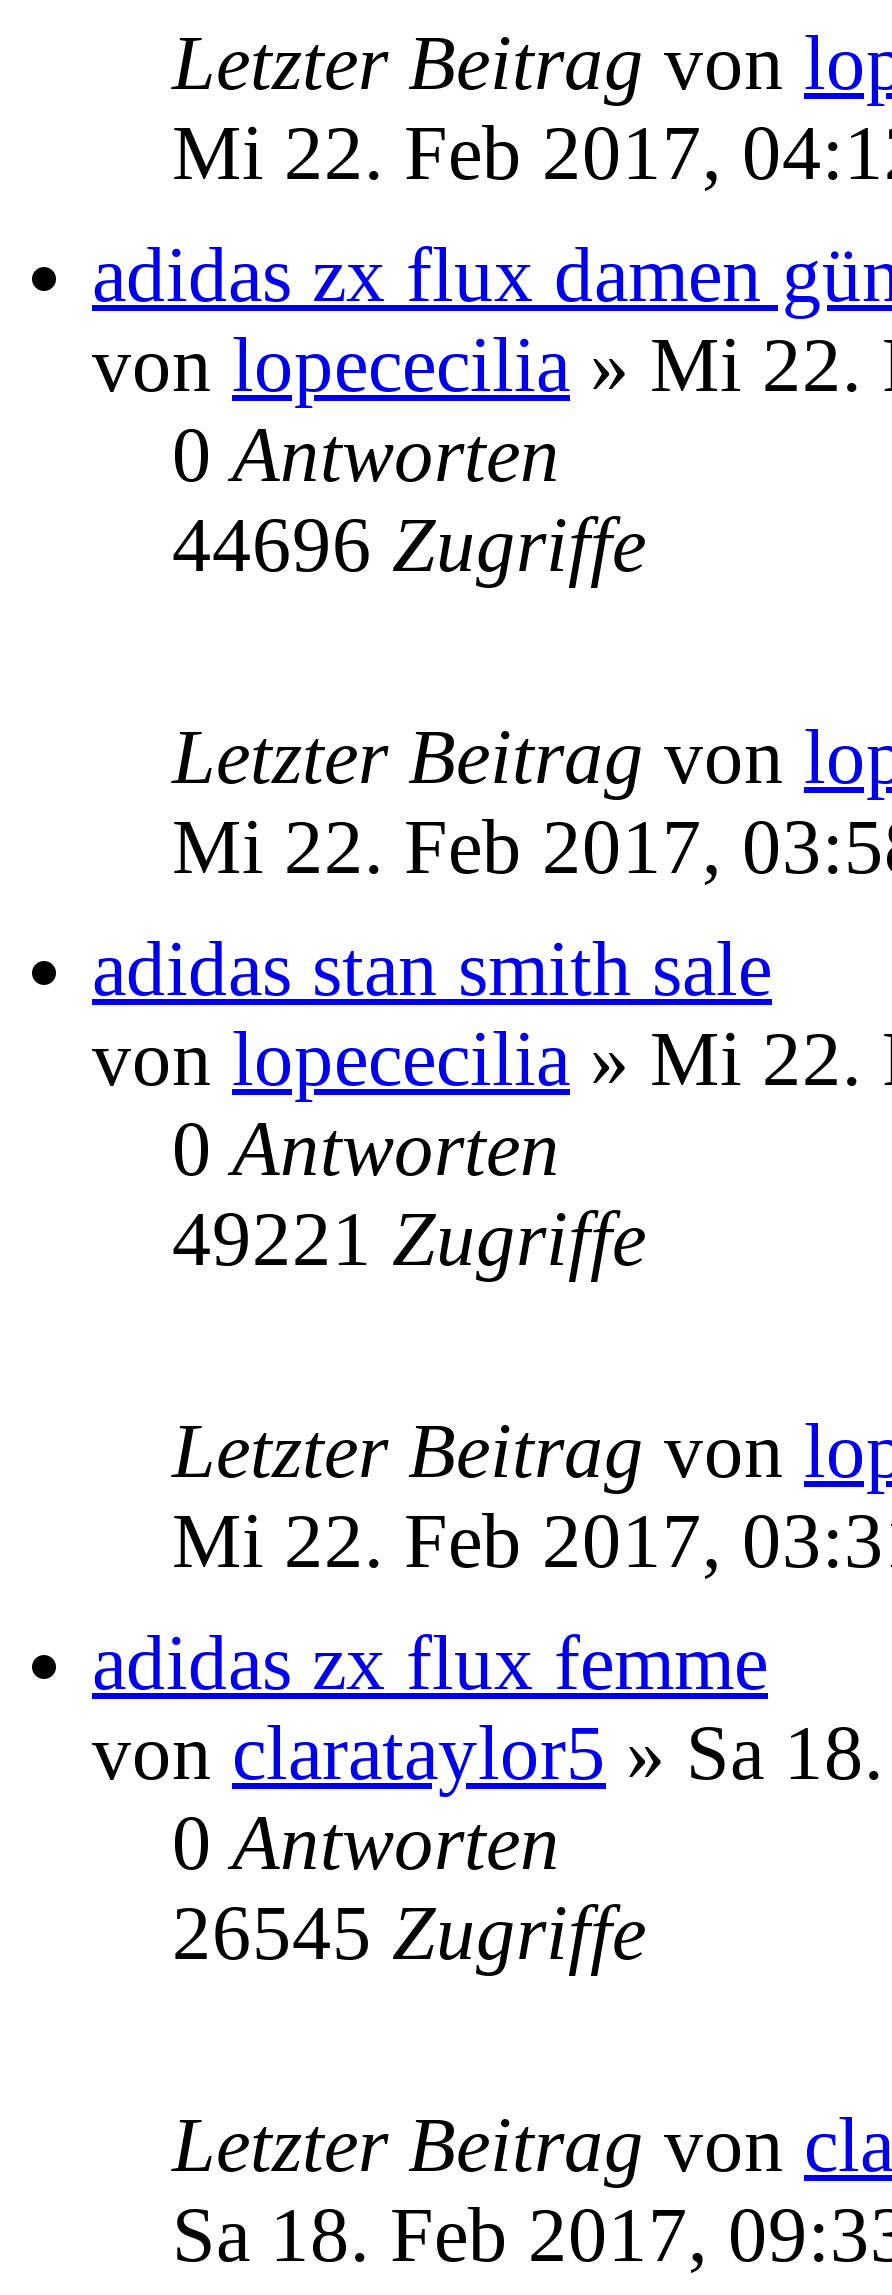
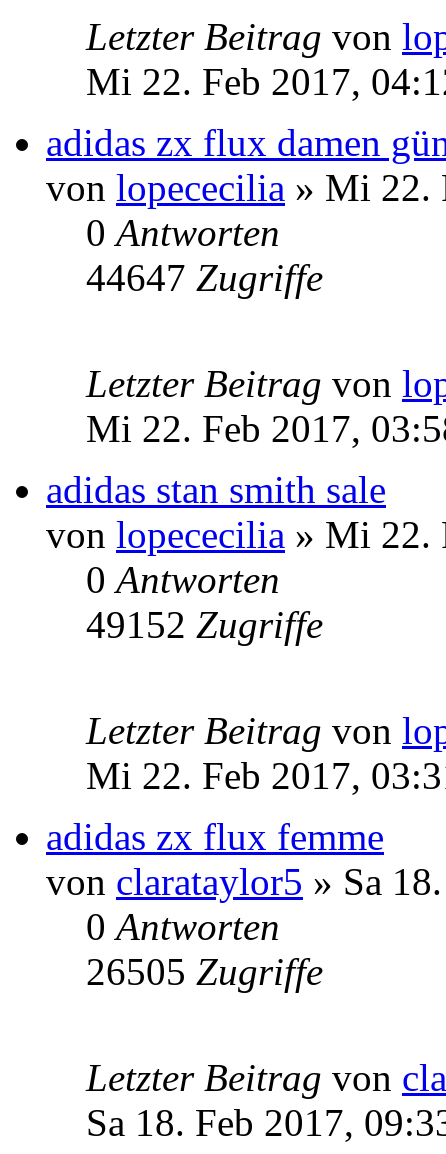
- 44696 Zugriffe
+ 44647 Zugriffe

- 49221 Zugriffe
+ 49152 Zugriffe

- 26545 Zugriffe
+ 26505 Zugriffe
